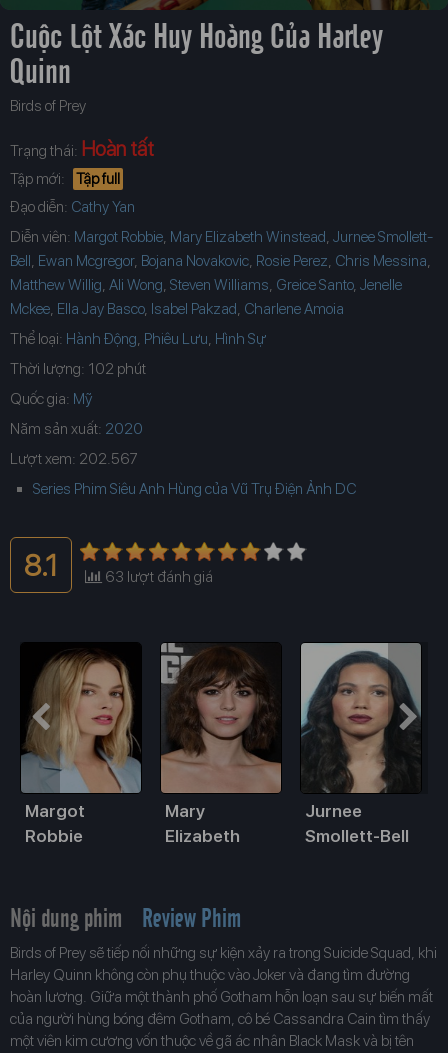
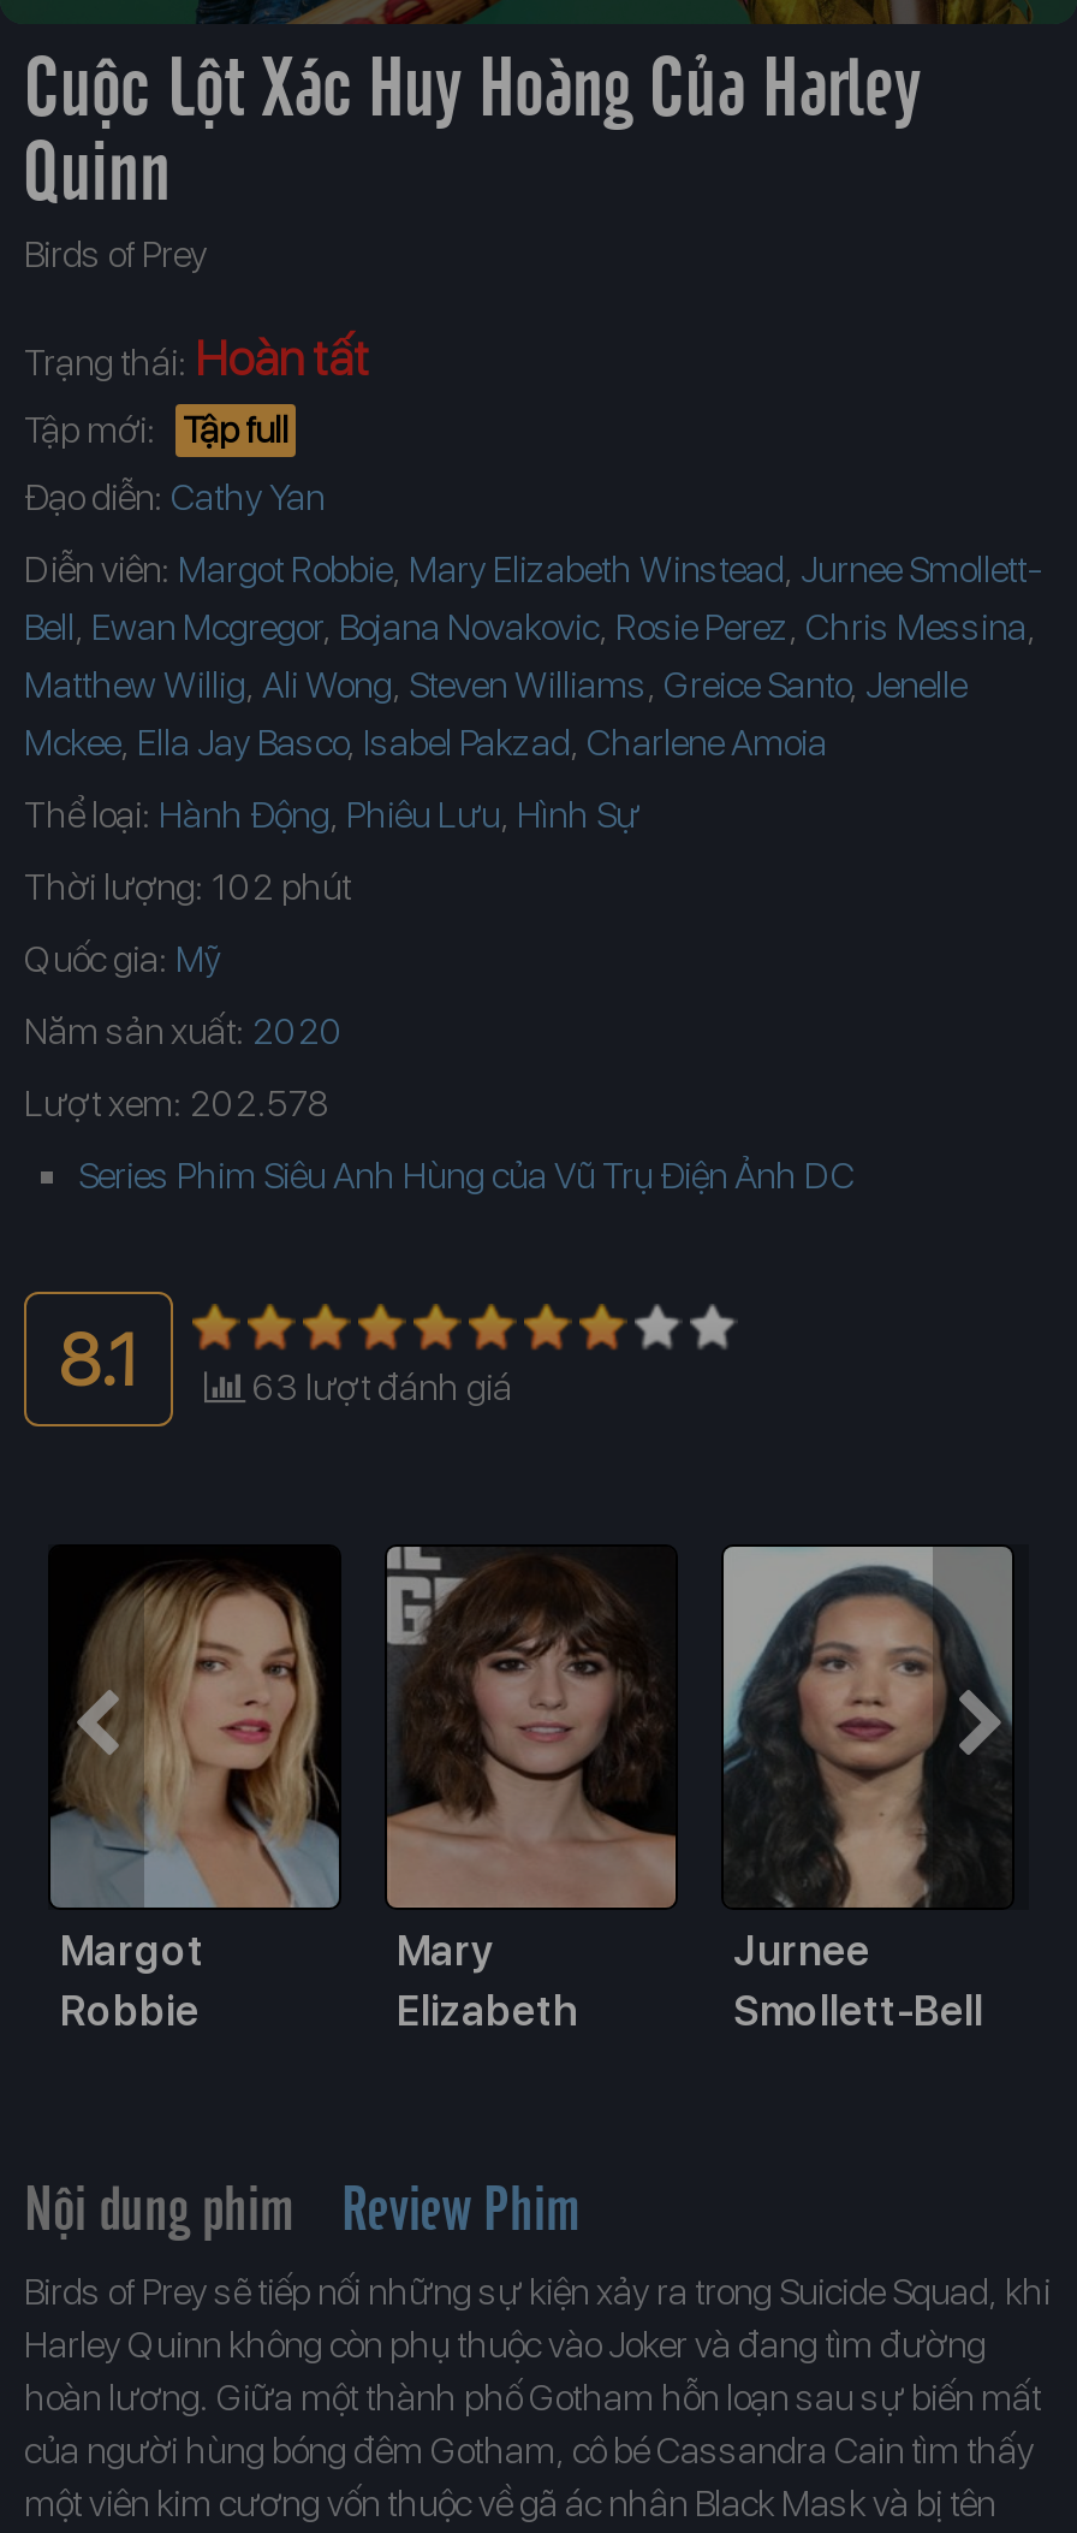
- Lượt xem: 202.567
+ Lượt xem: 202.578
